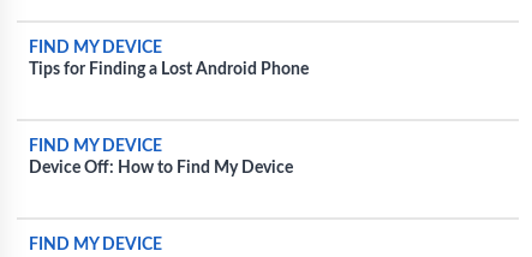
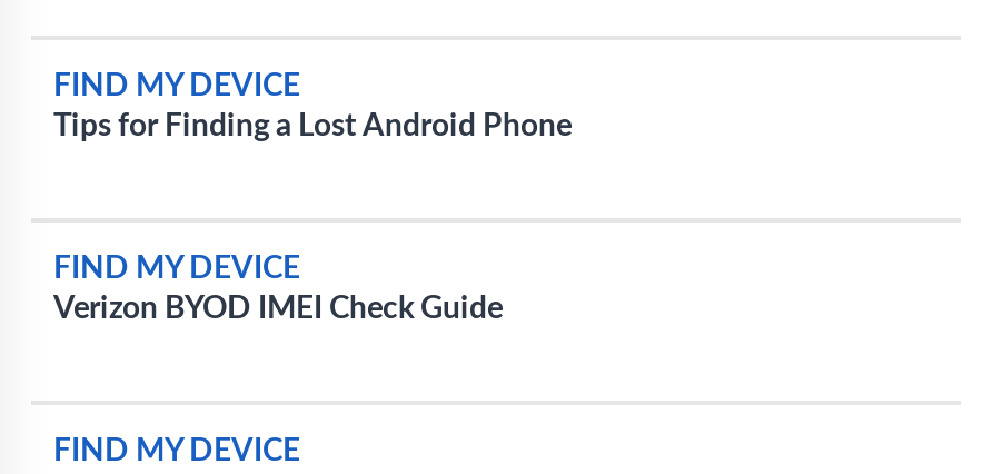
- Device Off: How to Find My Device
+ Verizon BYOD IMEI Check Guide
